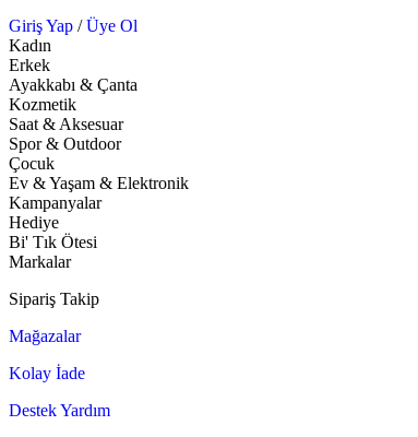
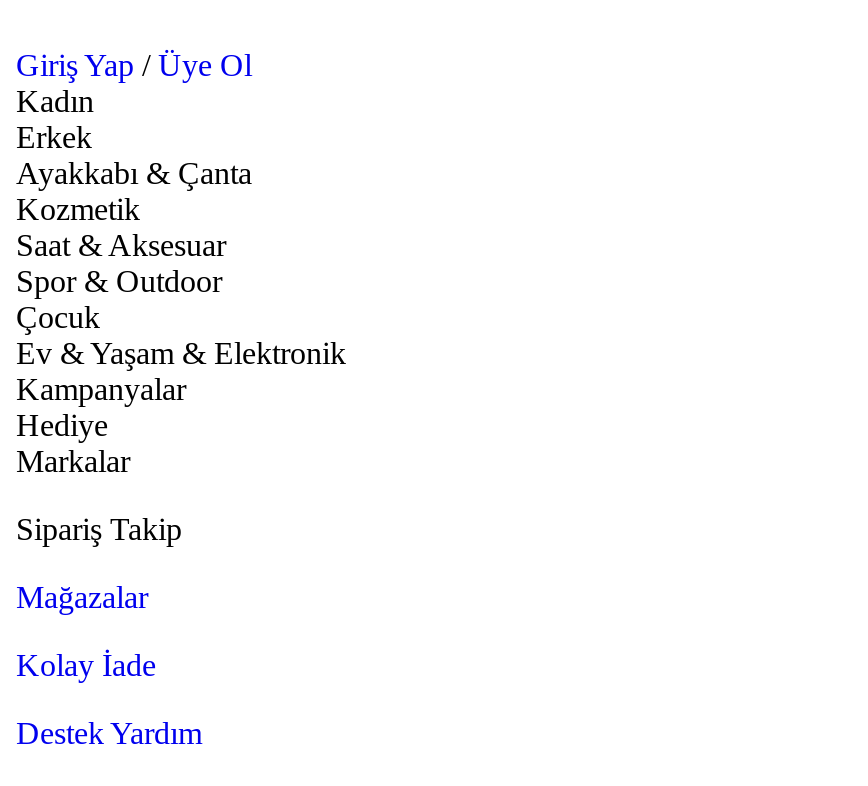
- Bi' Tık Ötesi
